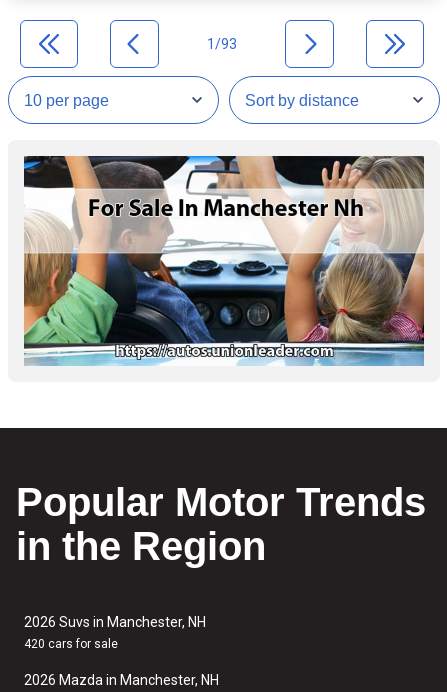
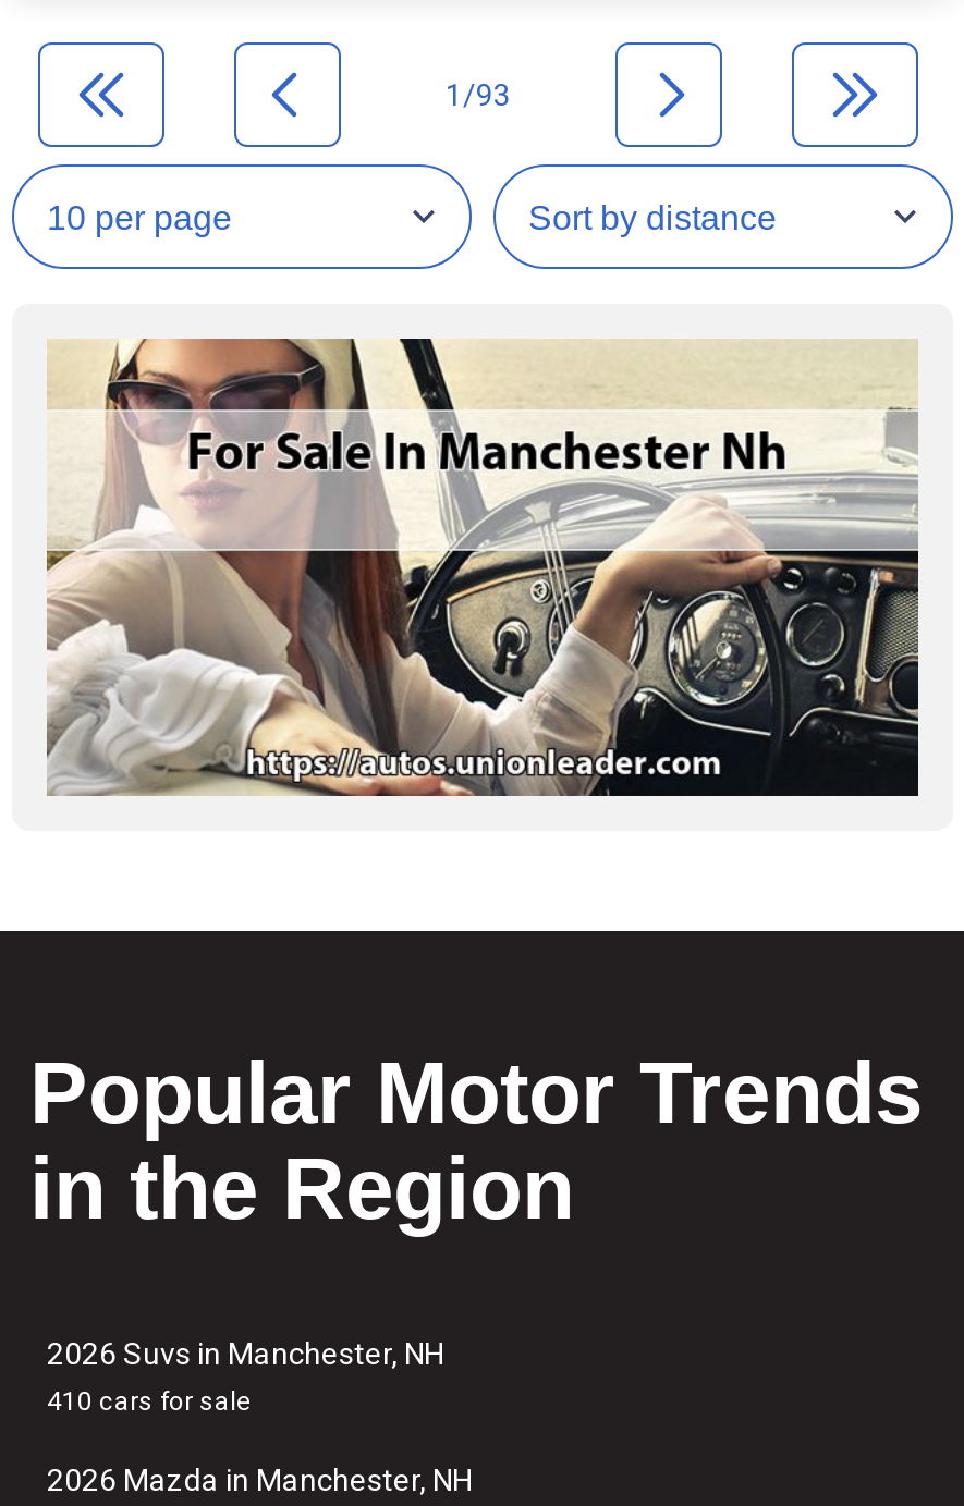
- [image]
+ [image]

- 420 cars for sale
+ 410 cars for sale
